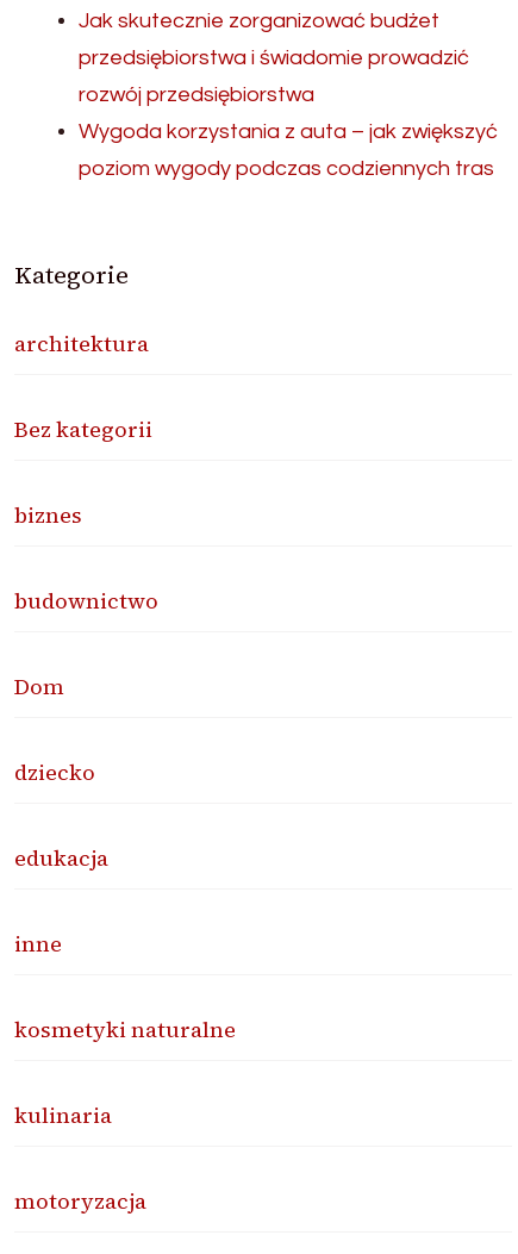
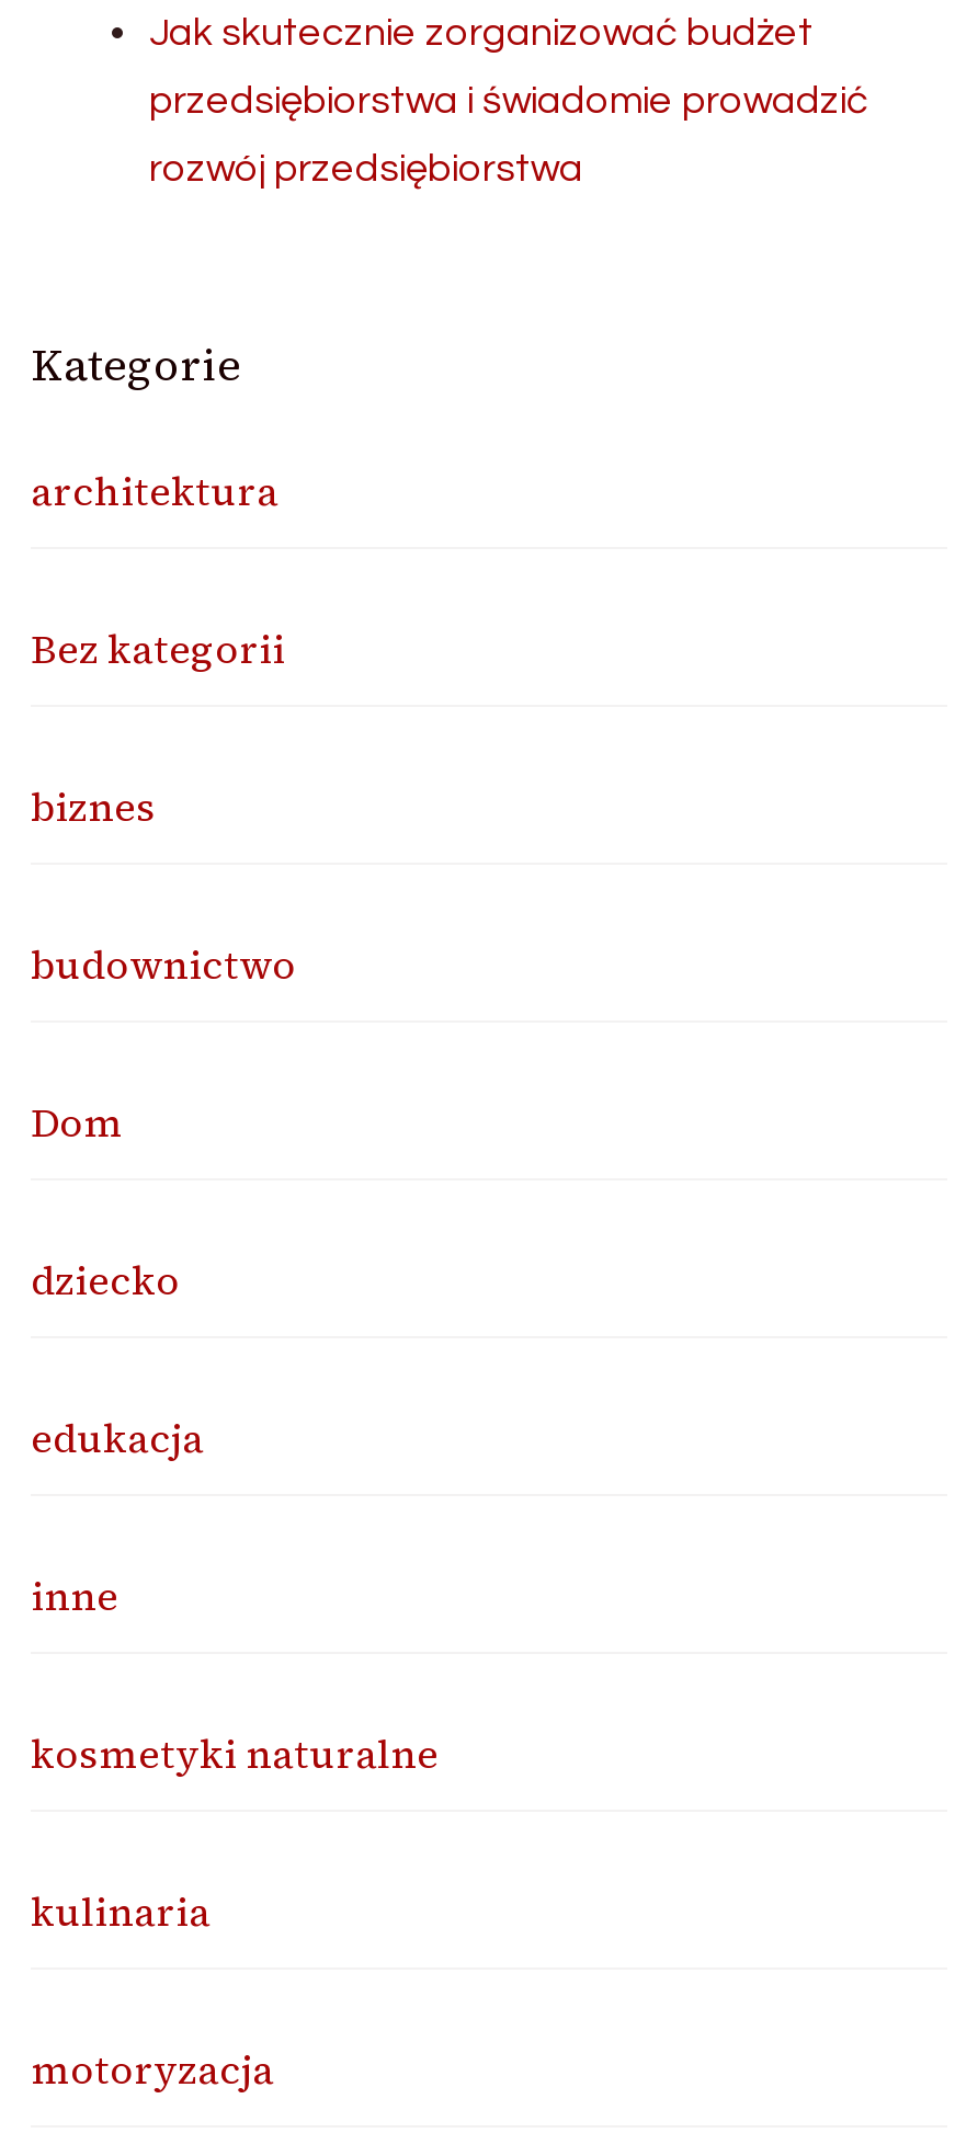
- Wygoda korzystania z auta – jak zwiększyć
- poziom wygody podczas codziennych tras
